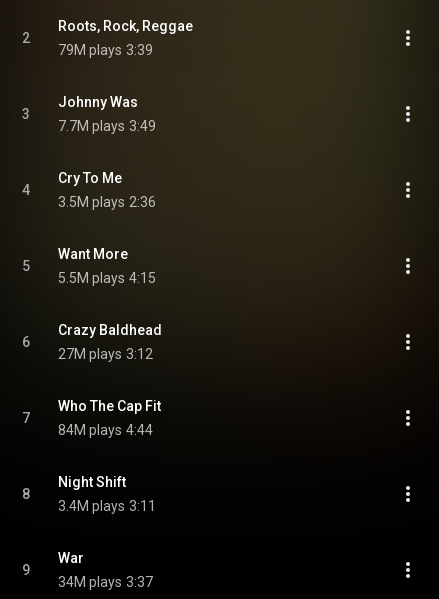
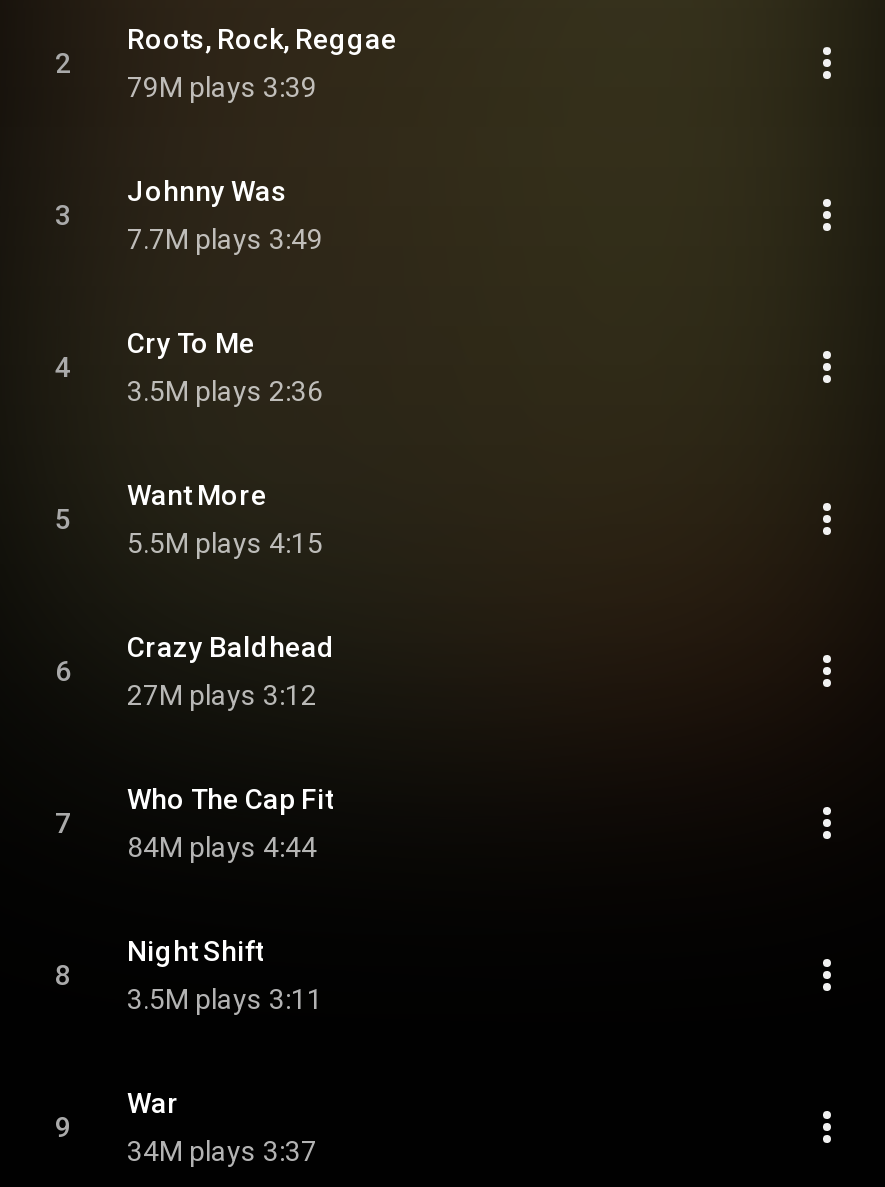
- 3.4M plays 3:11
+ 3.5M plays 3:11
